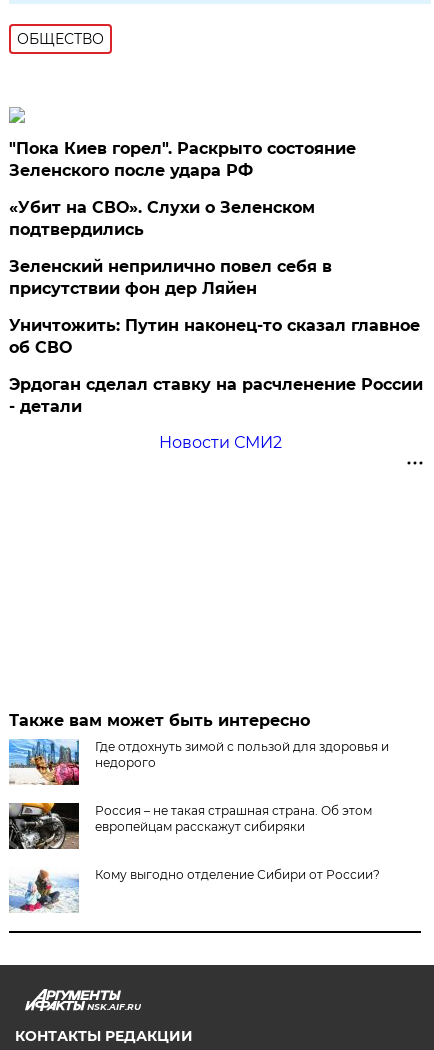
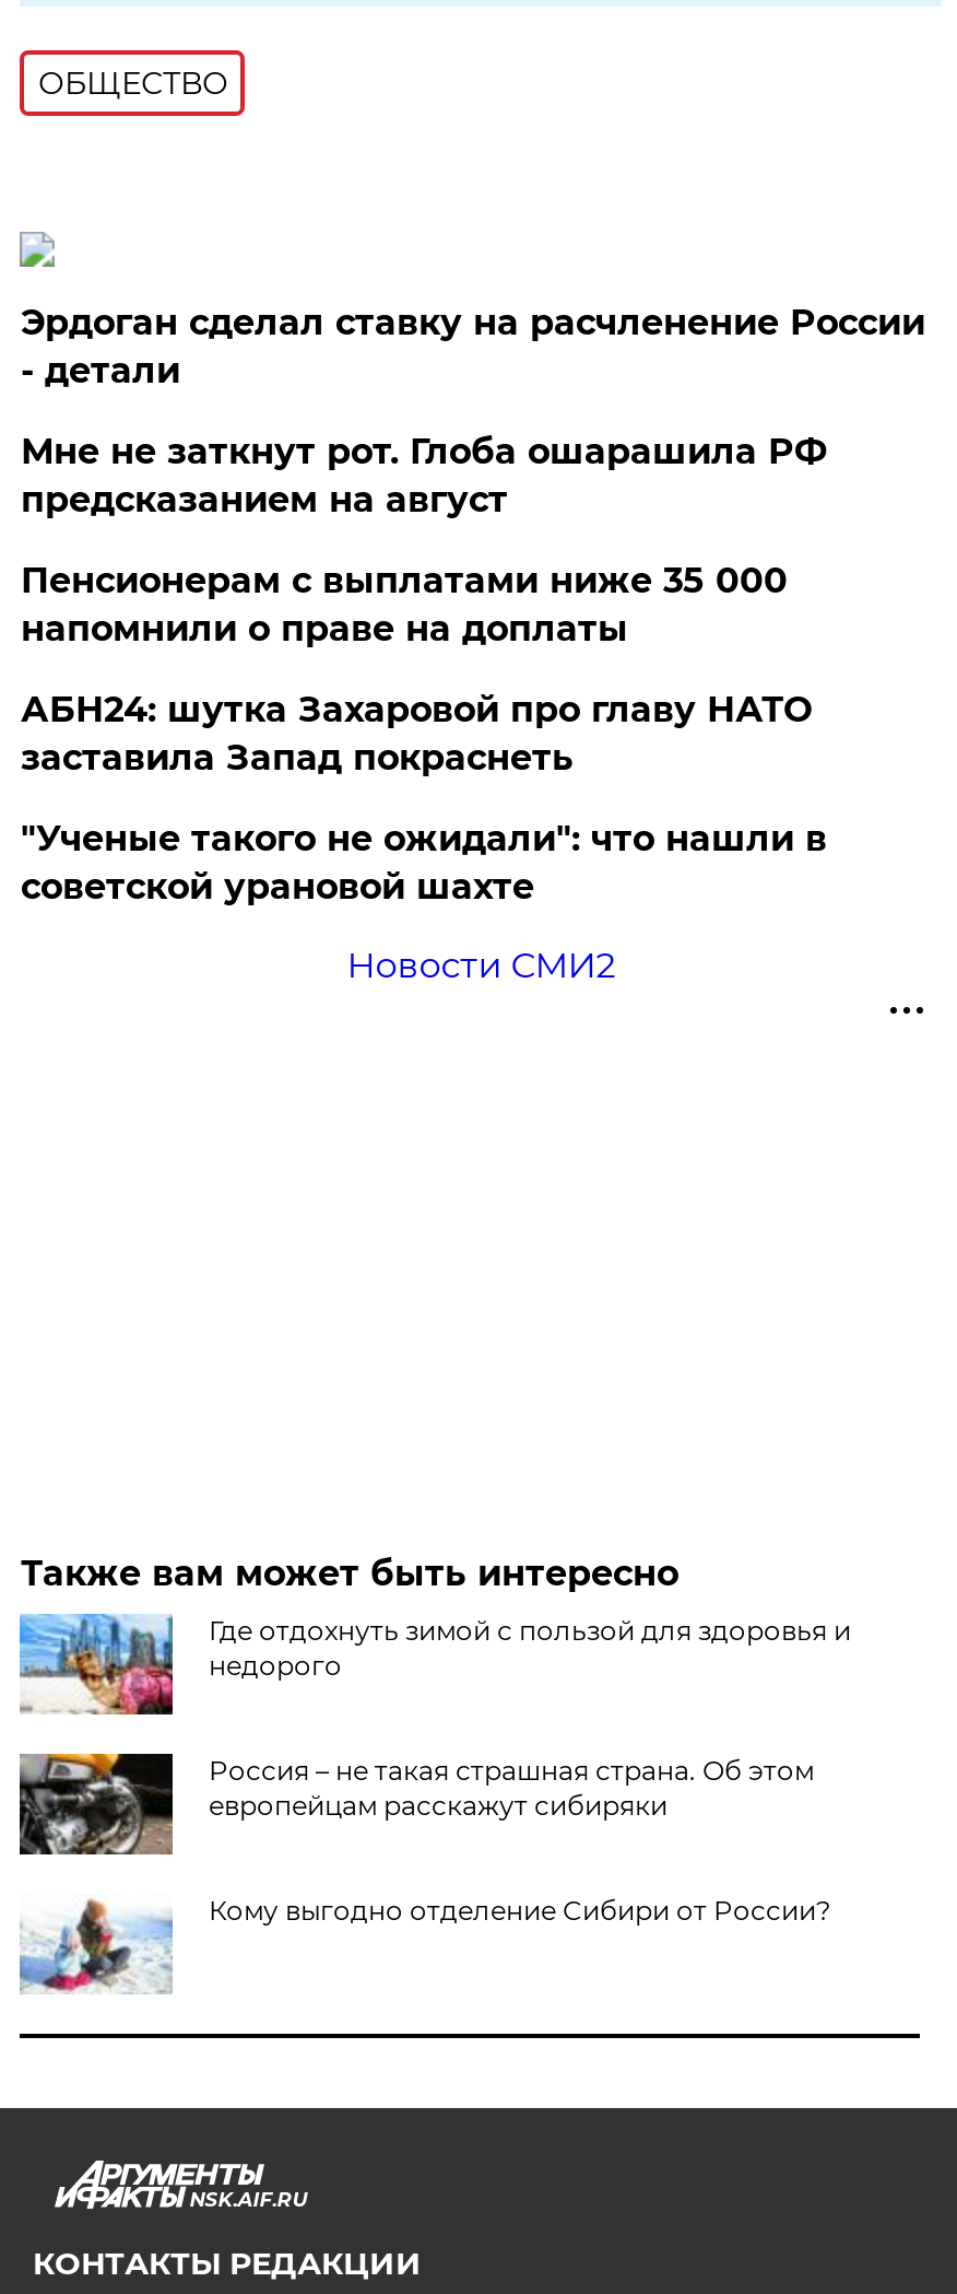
- "Пока Киев горел". Раскрыто состояние
- Зеленского после удара РФ
- «Убит на СВО». Слухи о Зеленском
- подтвердились
- Зеленский неприлично повел cебя в
- присутствии фон дер Ляйен
- Уничтожить: Путин наконец-то сказал главное
- об СВО

moved up: Эрдоган сделал ставку на расчленение России | - детали

+ Мне не заткнут рот. Глоба ошарашила РФ
+ предсказанием на август
+ Пенсионерам с выплатами ниже 35 000
+ напомнили о праве на доплаты
+ АБН24: шутка Захаровой про главу НАТО
+ заставила Запад покраснеть
+ "Ученые такого не ожидали": что нашли в
+ советской урановой шахте
